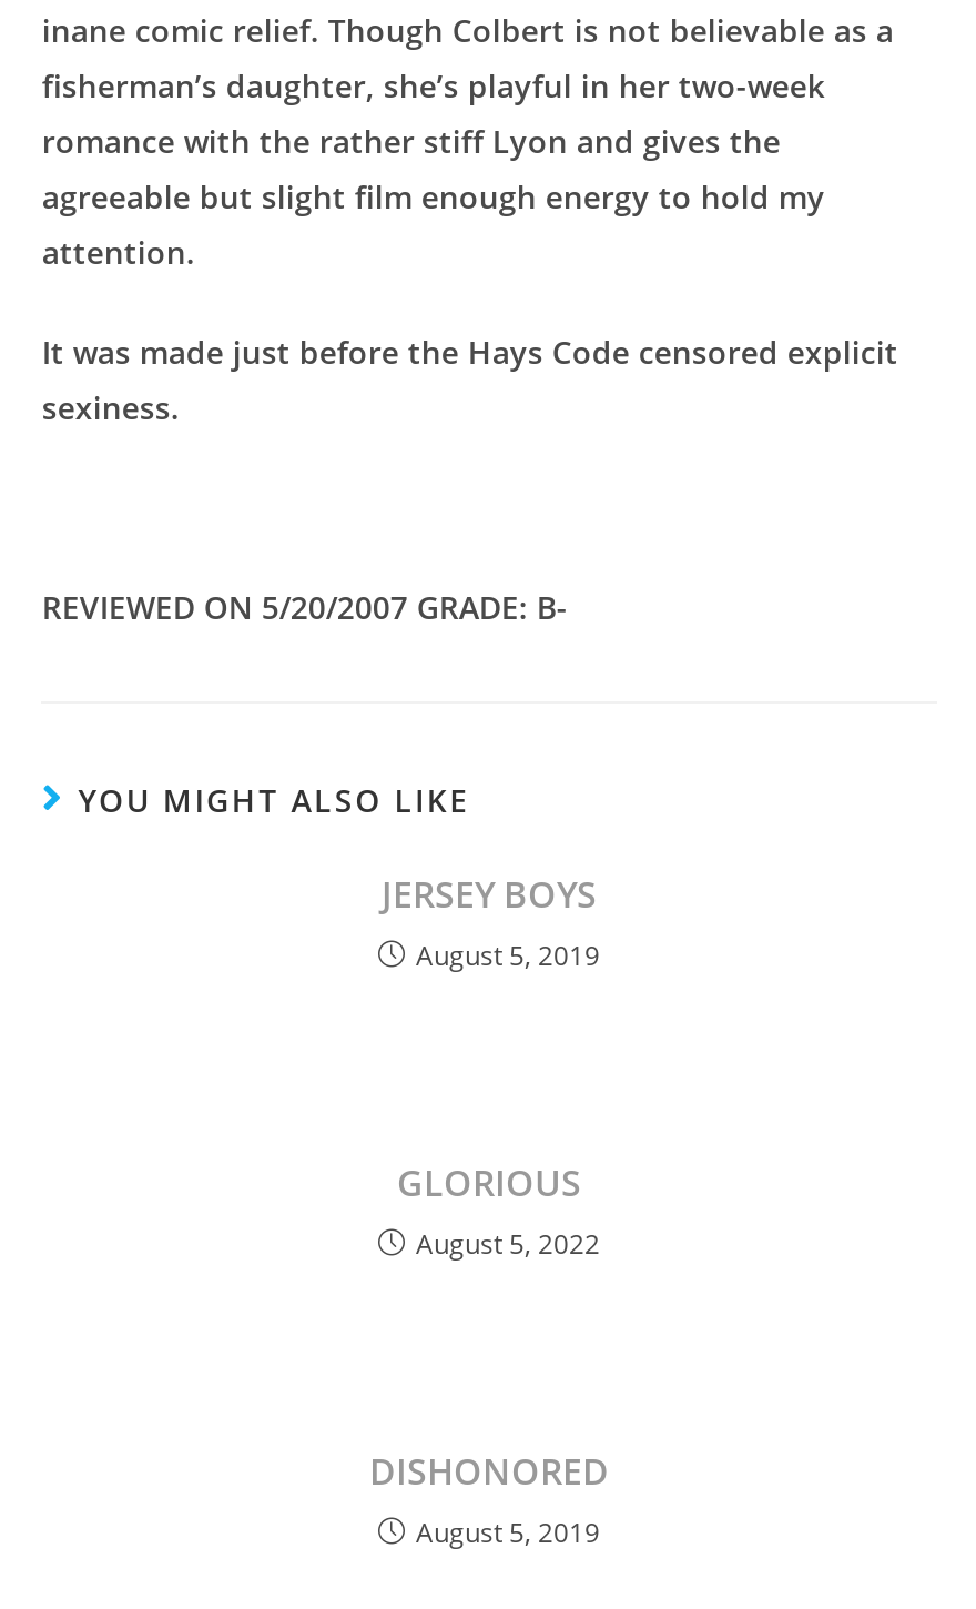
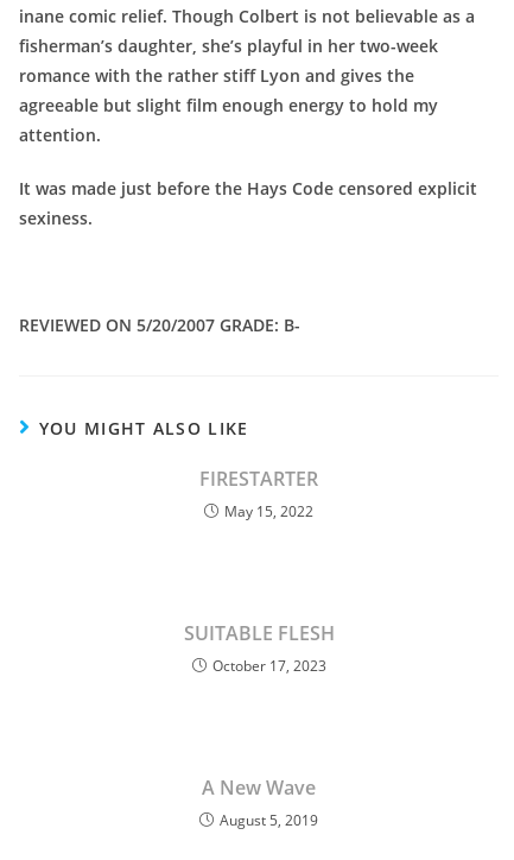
- JERSEY BOYS
- August 5, 2019
+ FIRESTARTER
+ May 15, 2022

- GLORIOUS
- August 5, 2022
+ SUITABLE FLESH
+ October 17, 2023

- DISHONORED
+ A New Wave
